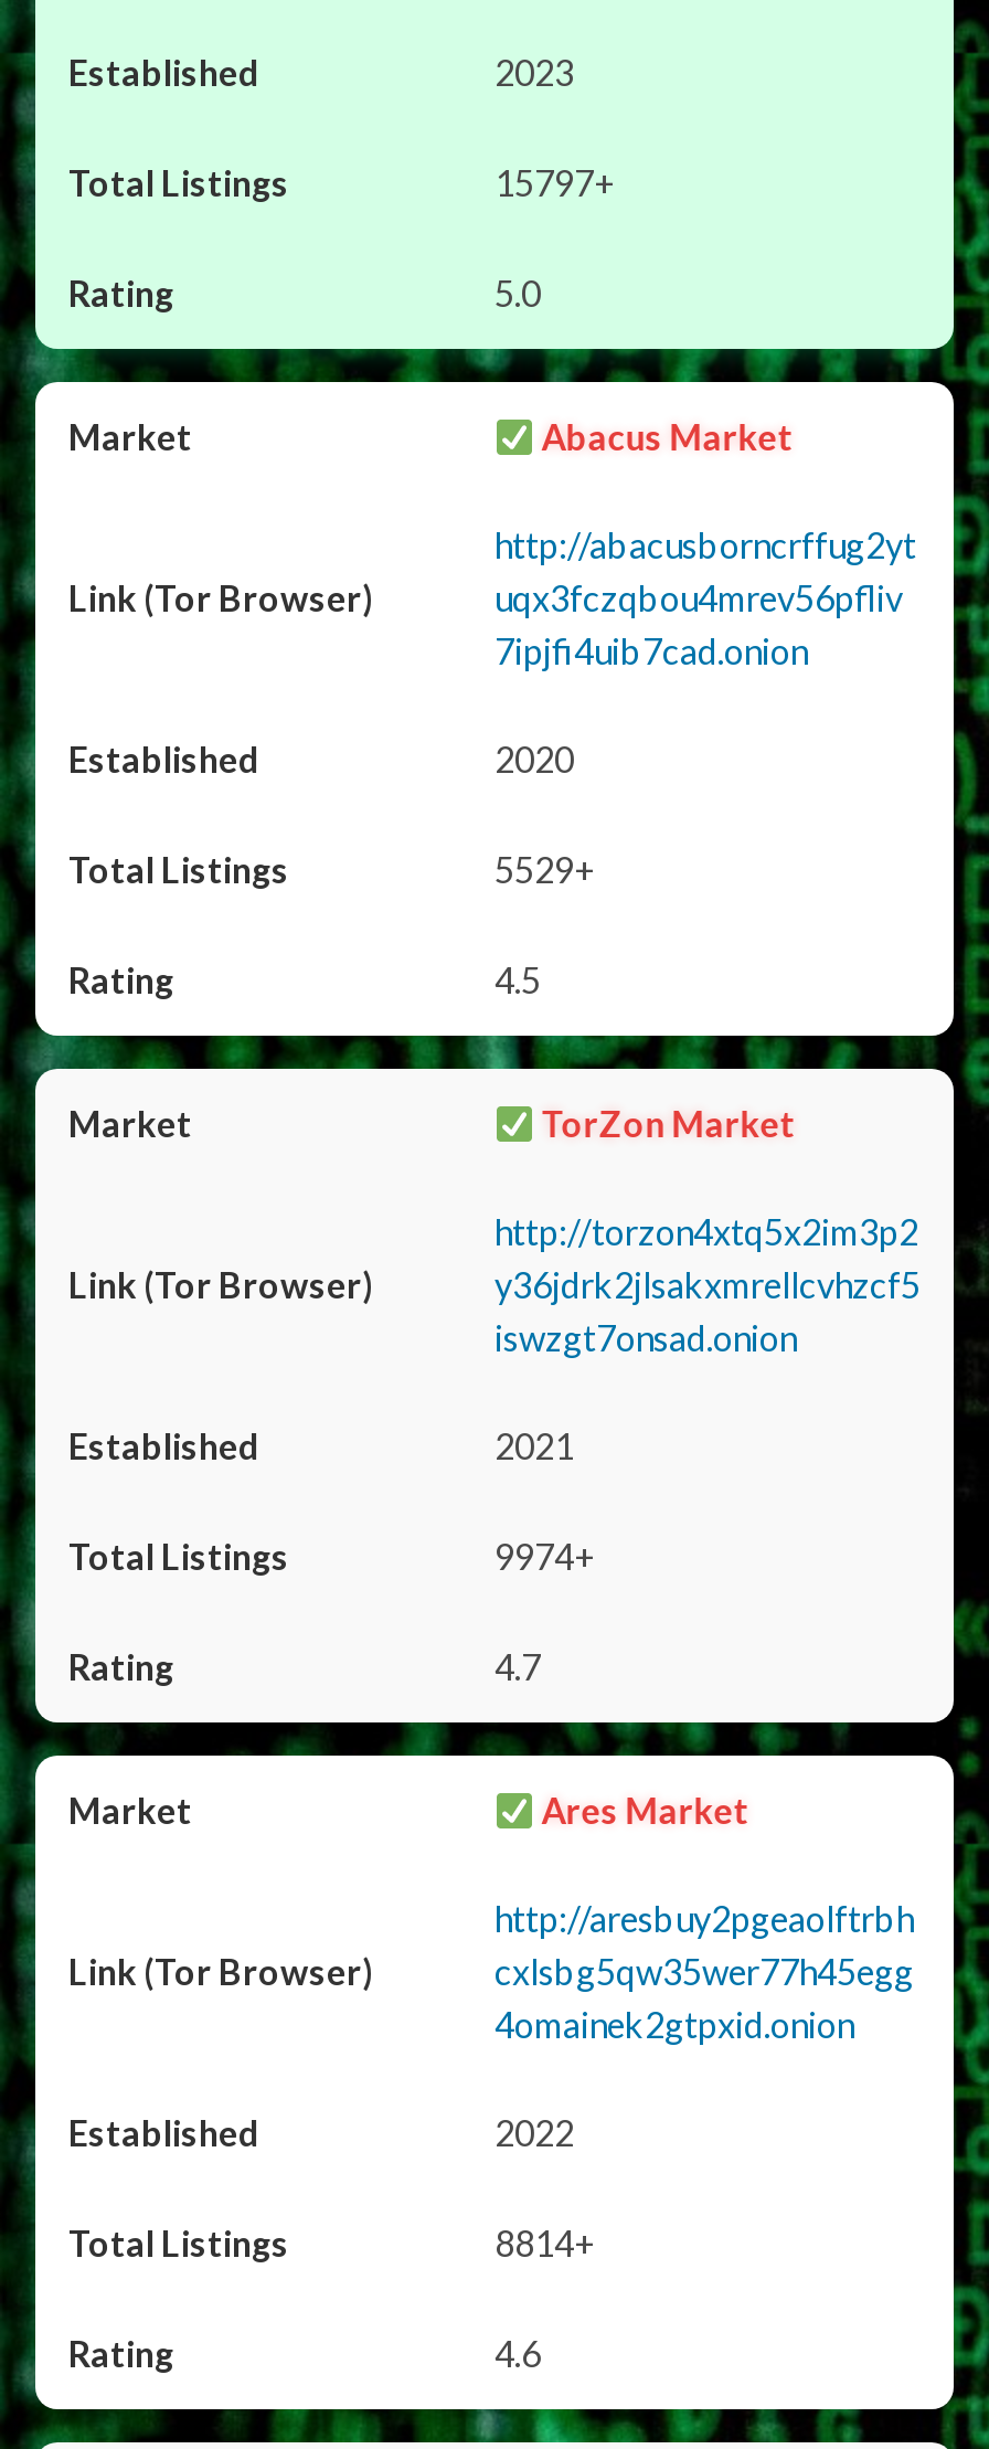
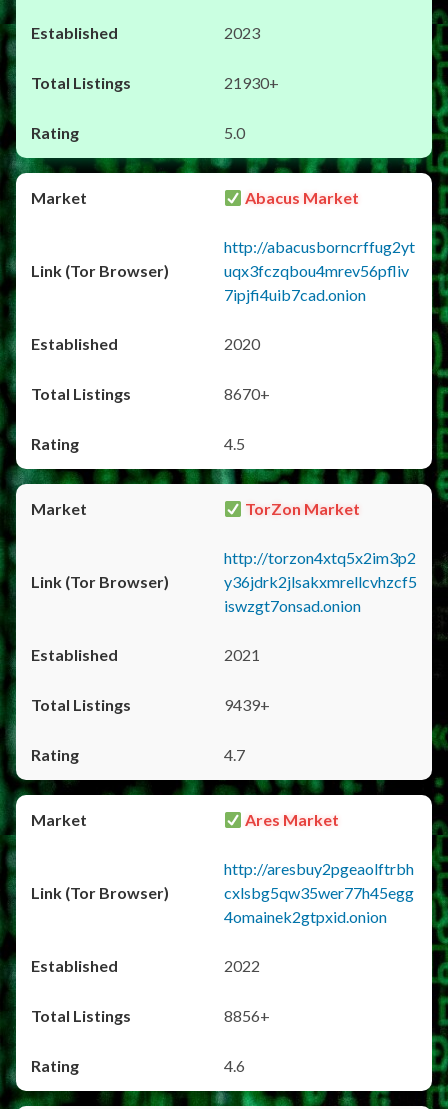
- 15797+
+ 21930+

- 5529+
+ 8670+

- 9974+
+ 9439+

- 8814+
+ 8856+
